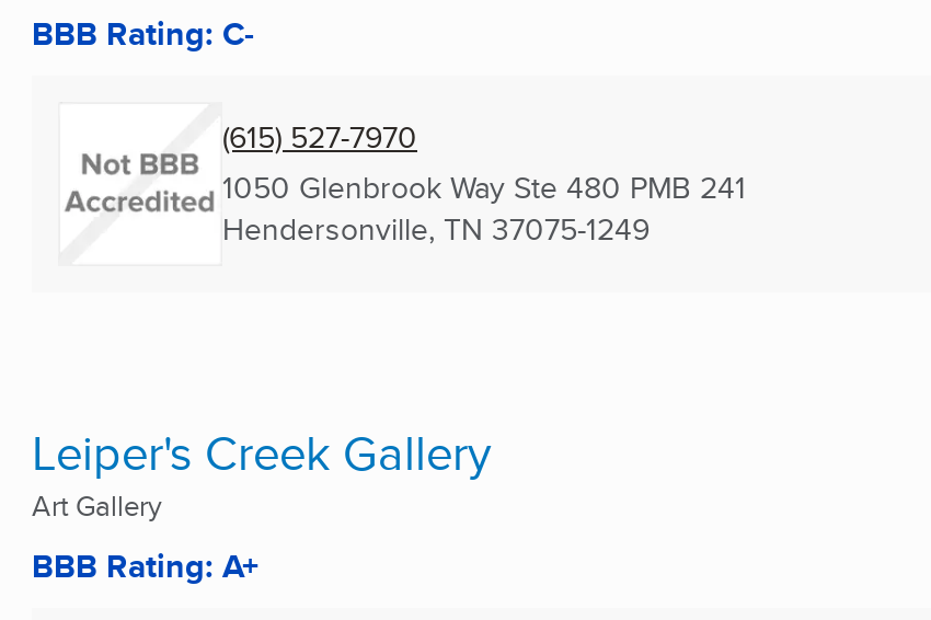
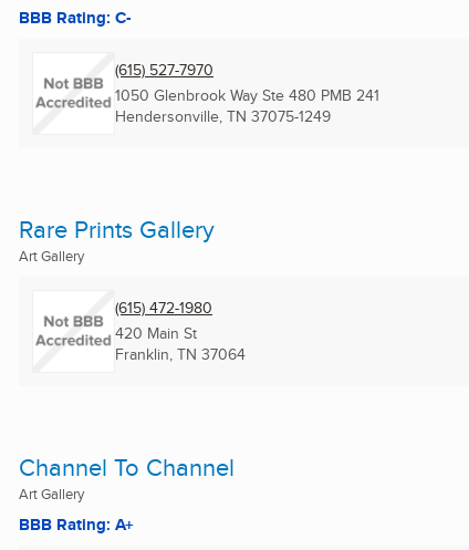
- Leiper's Creek Gallery
+ Rare Prints Gallery
+ Art Gallery
+ (615) 472-1980
+ 420 Main St
+ Franklin, TN 37064
+ Channel To Channel
